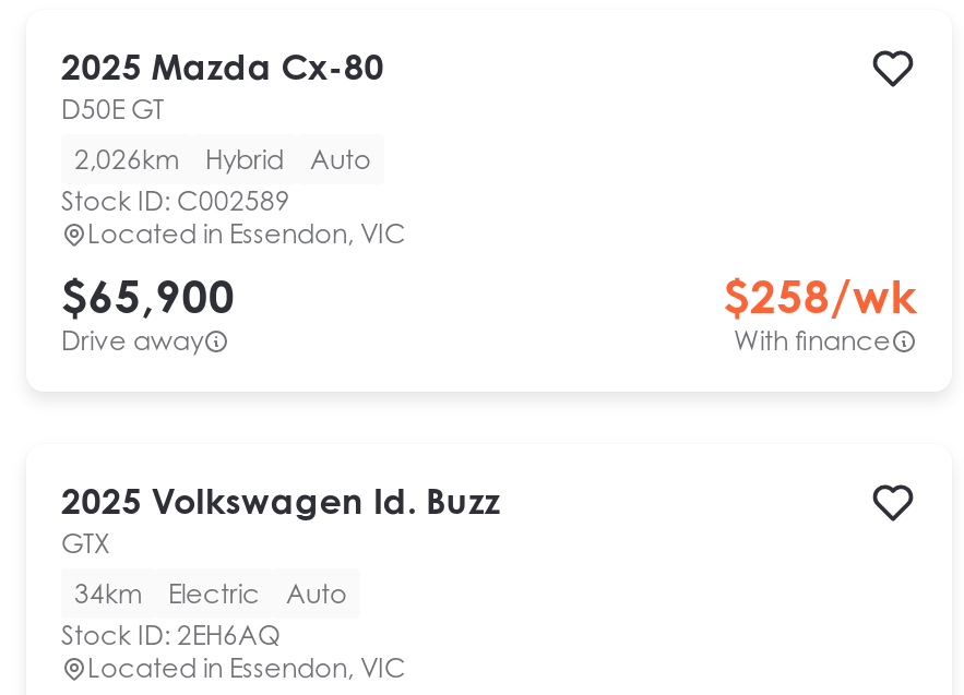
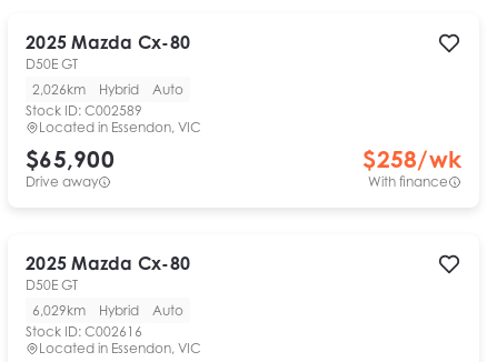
- 2025 Volkswagen Id. Buzz
- GTX
+ 2025 Mazda Cx-80
+ D50E GT

- 34km
- Electric
+ 6,029km
+ Hybrid

- Stock ID: 2EH6AQ
+ Stock ID: C002616
